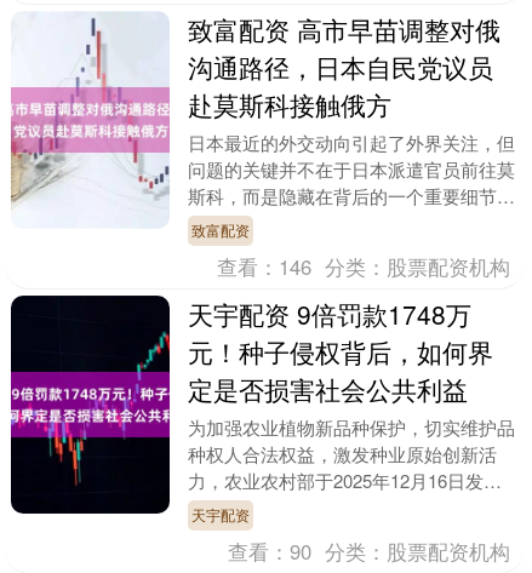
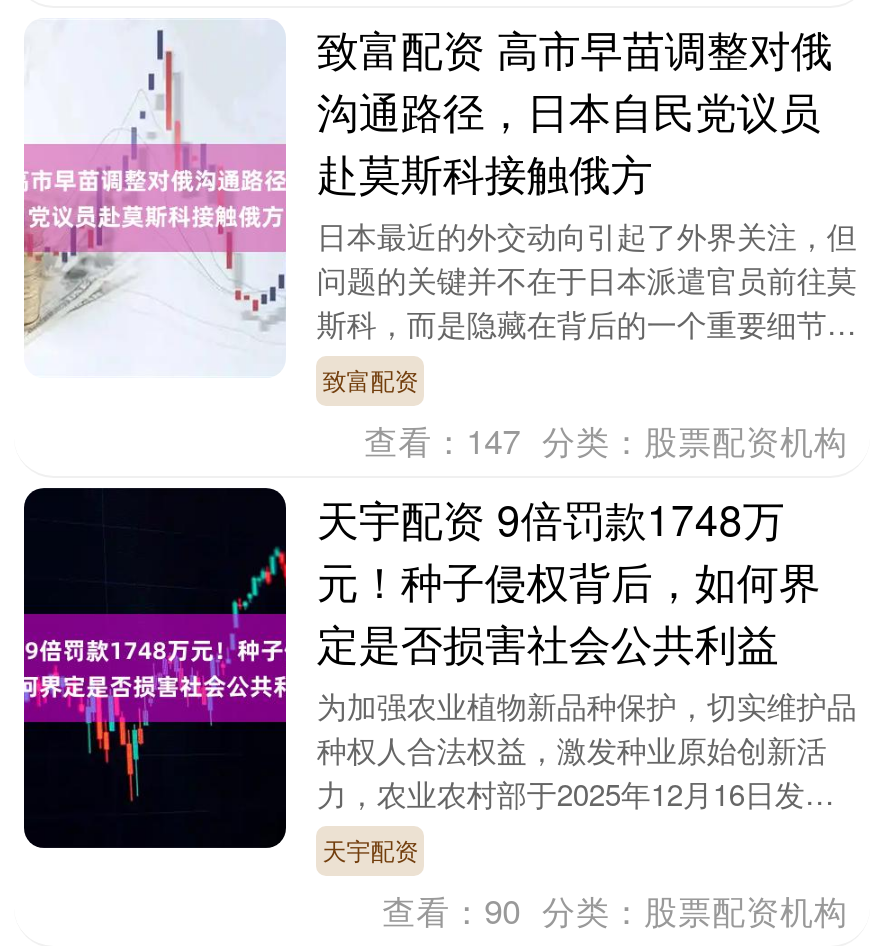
- 查看：146 分类：股票配资机构
+ 查看：147 分类：股票配资机构
